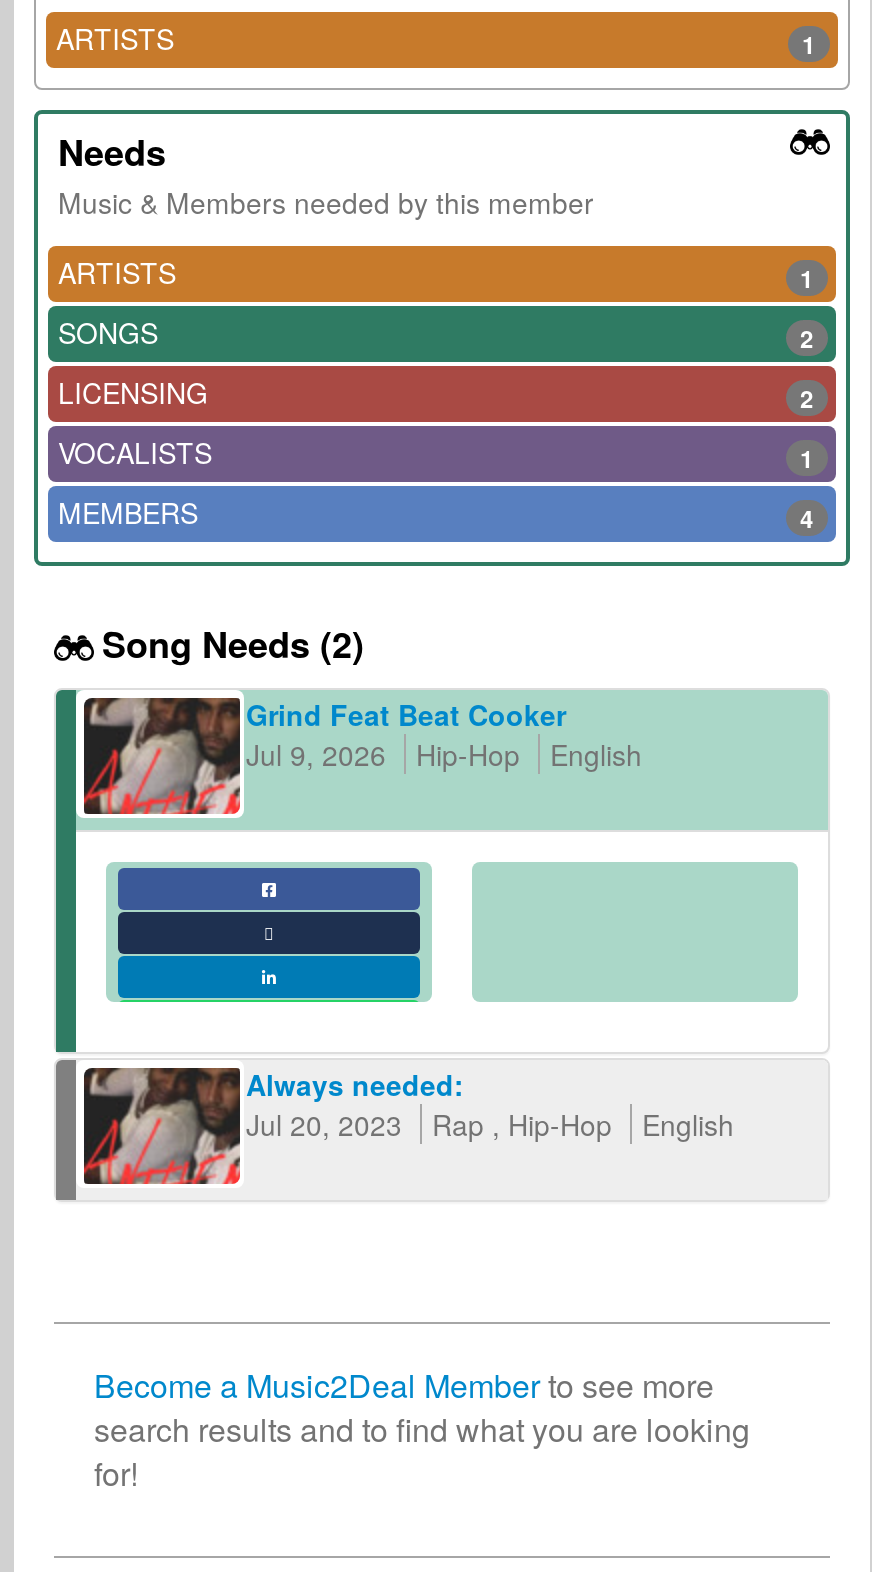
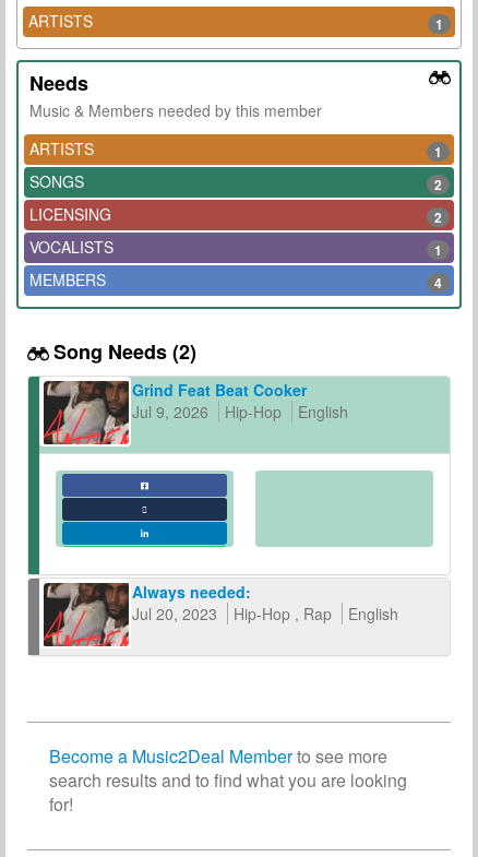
- Rap Hip-Hop
+ Hip-Hop Rap
